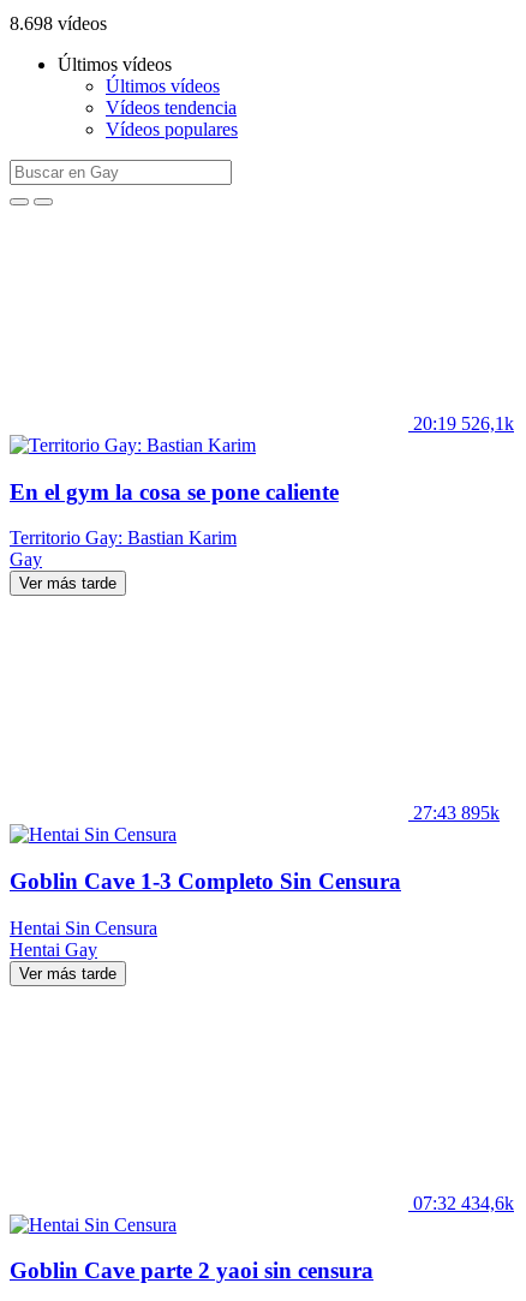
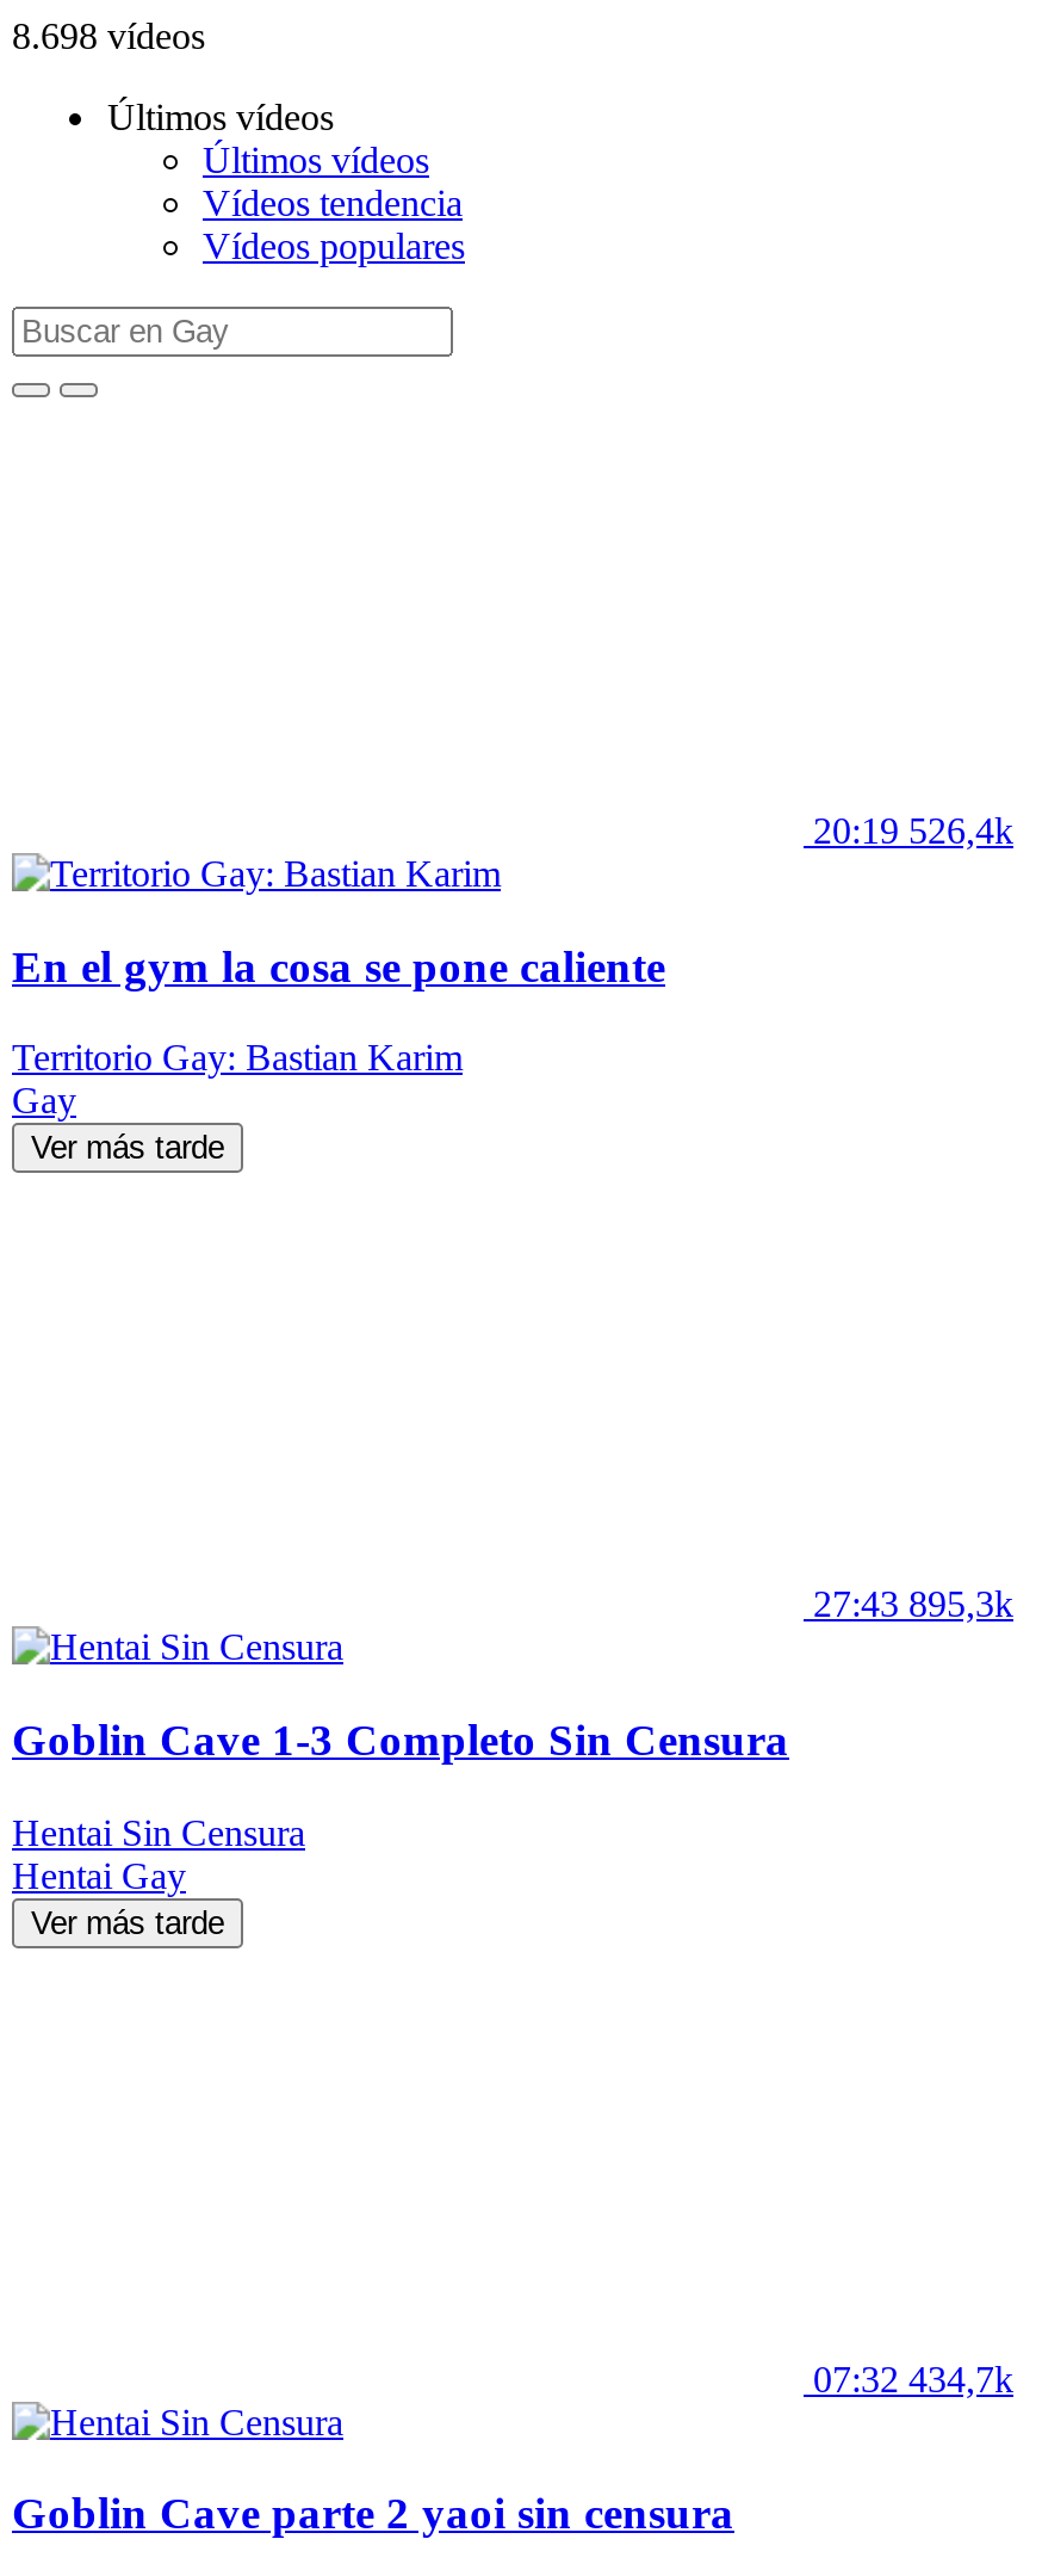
- 20:19 526,1k
+ 20:19 526,4k

- 27:43 895k
+ 27:43 895,3k

- 07:32 434,6k
+ 07:32 434,7k
